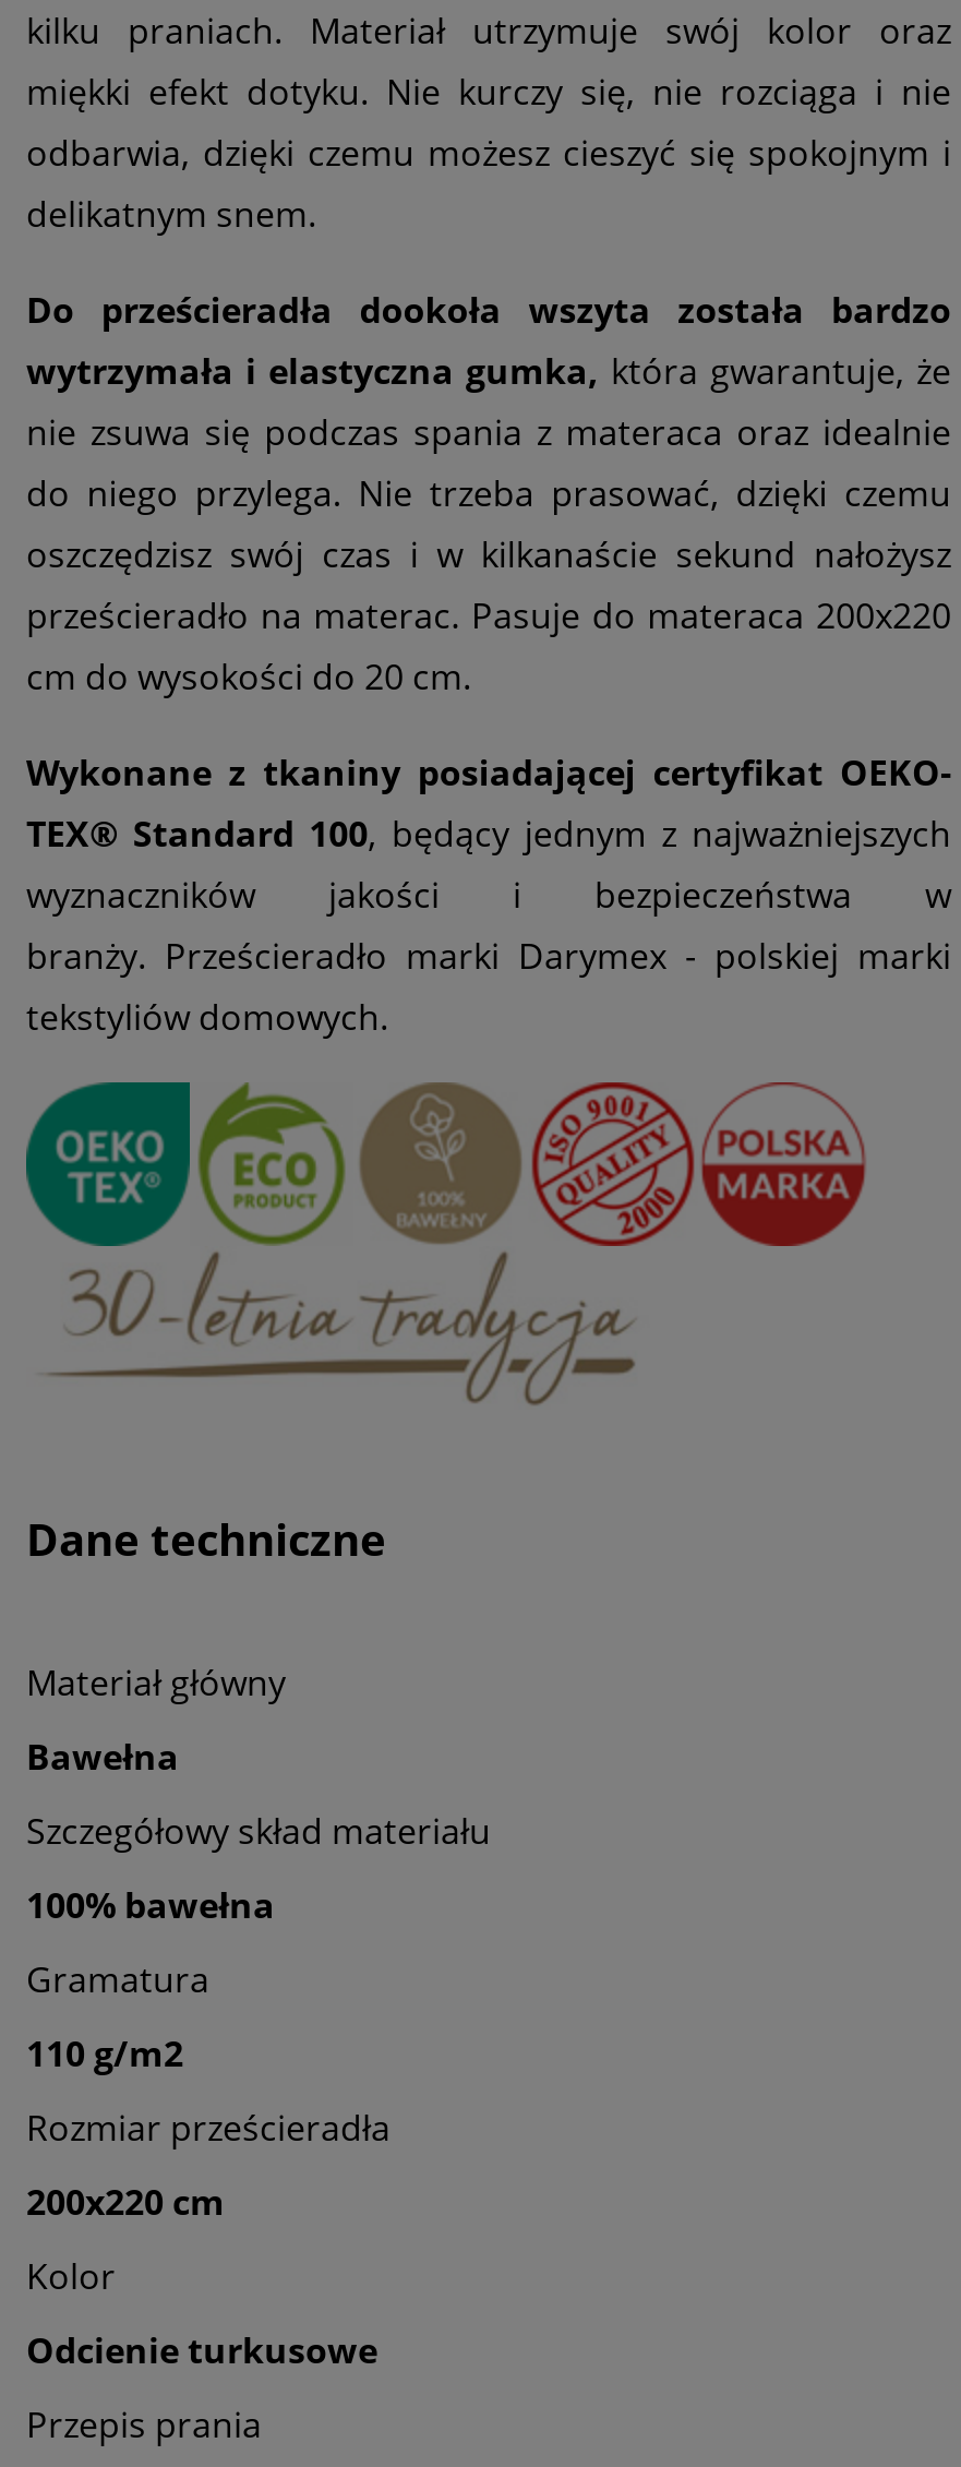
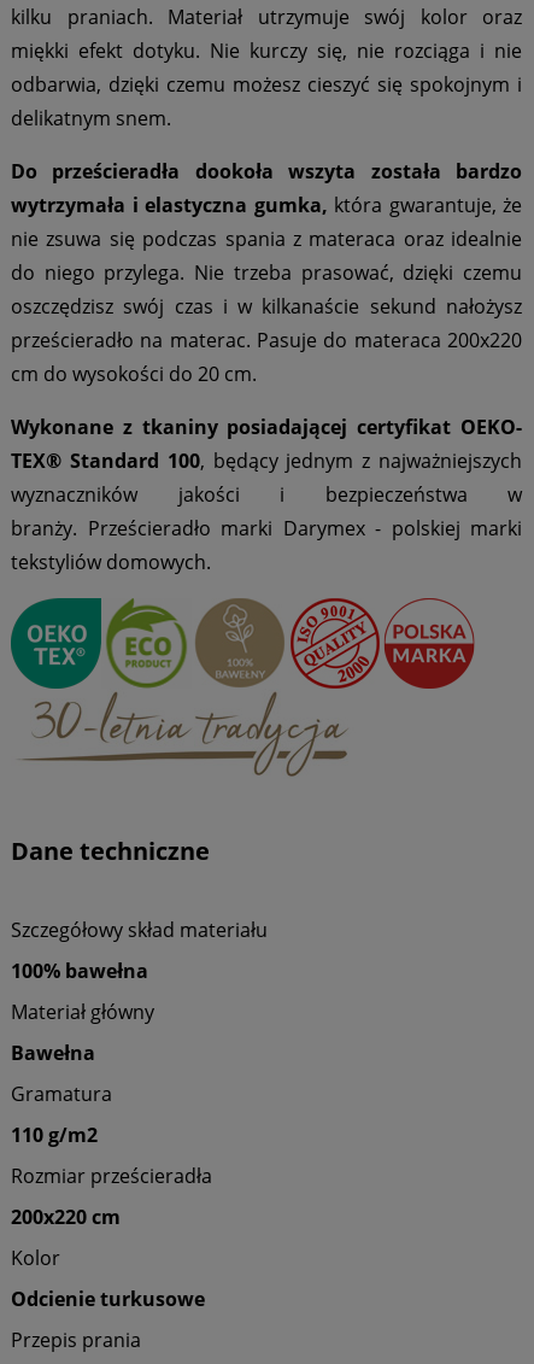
moved down: Materiał główny | Bawełna

moved up: Szczegółowy skład materiału | 100% bawełna
